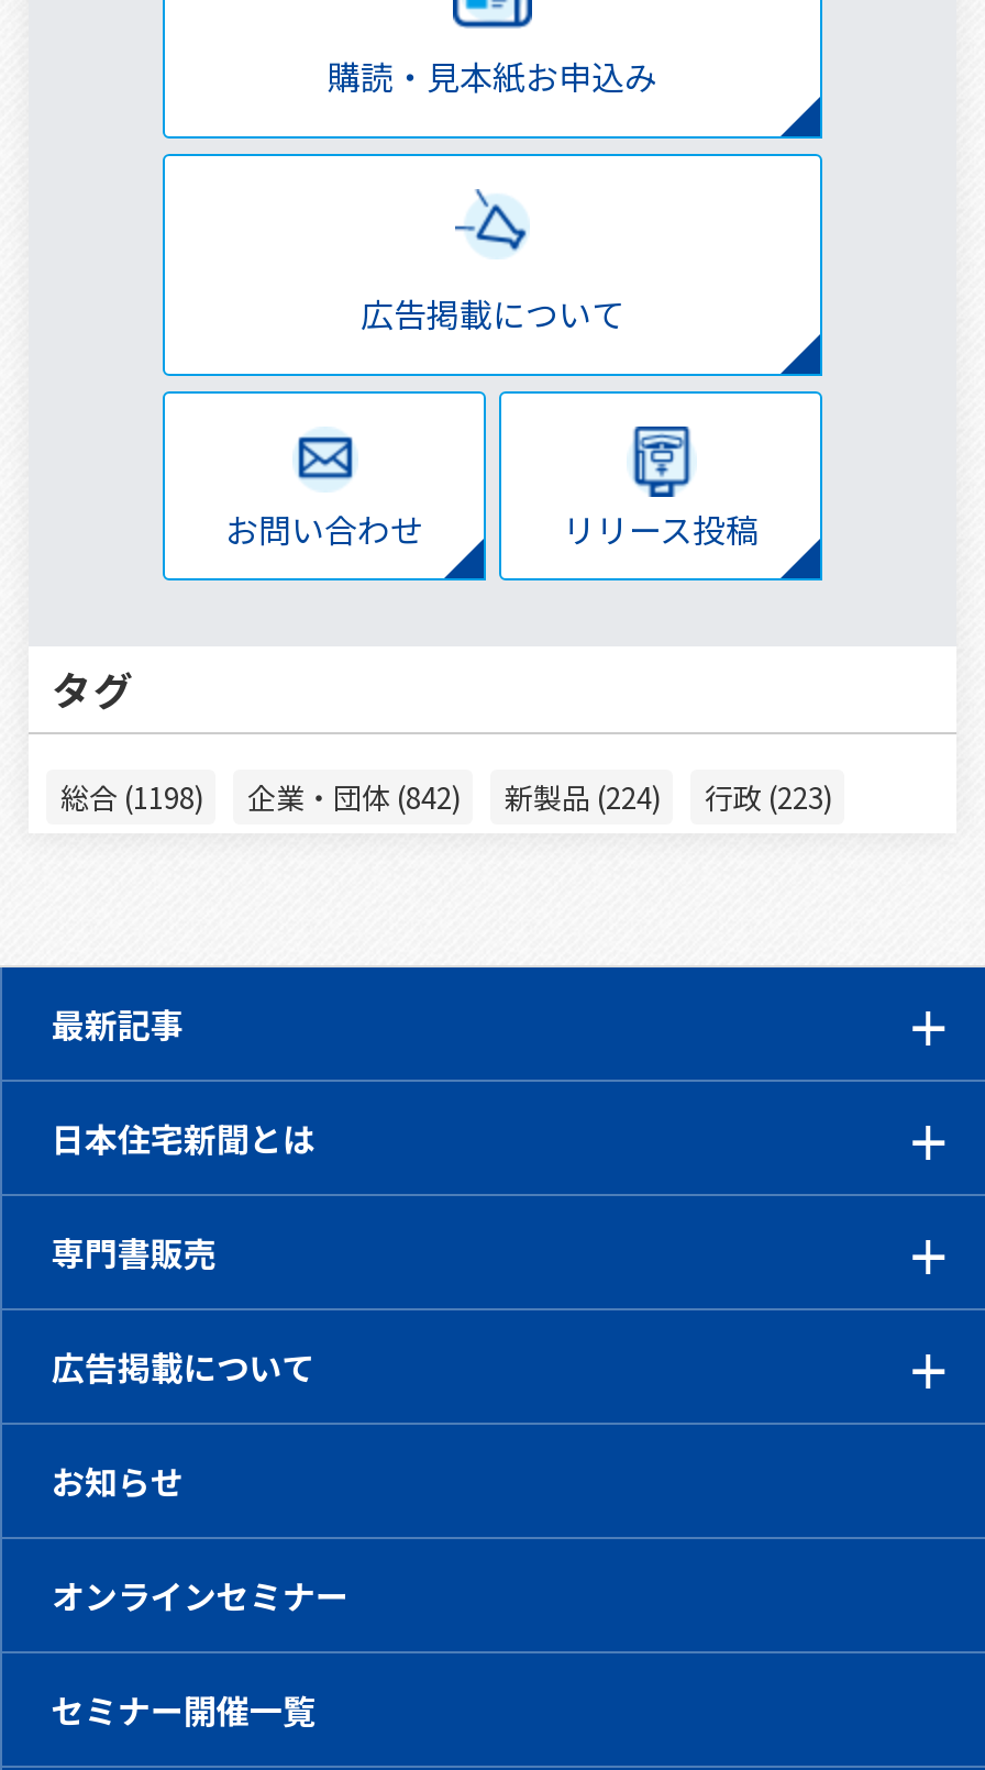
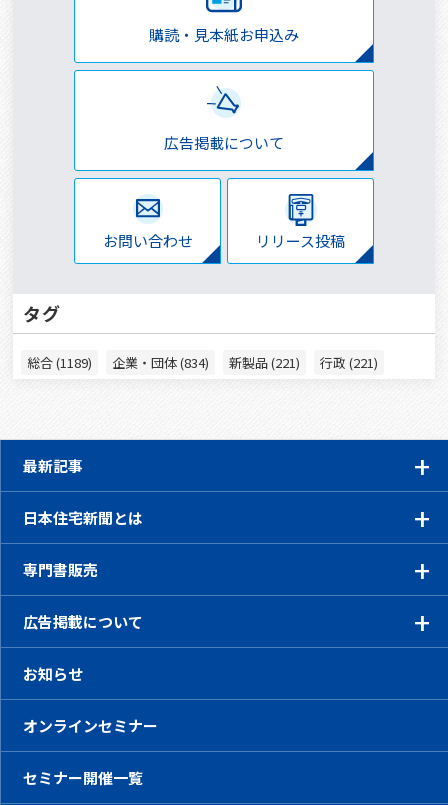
- 総合 (1198)
+ 総合 (1189)

- 企業・団体 (842)
+ 企業・団体 (834)

- 新製品 (224)
+ 新製品 (221)

- 行政 (223)
+ 行政 (221)
